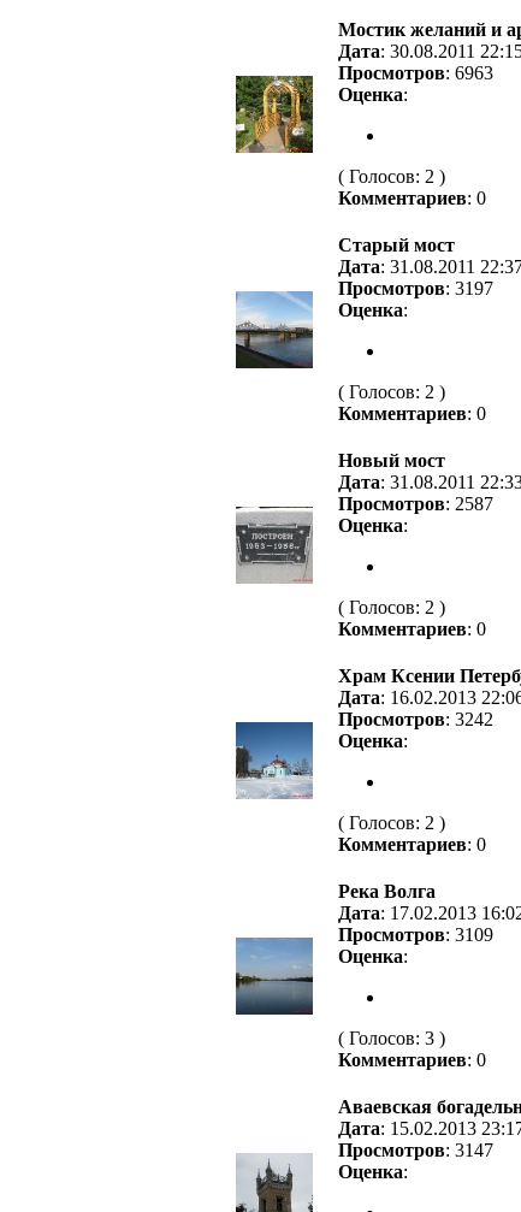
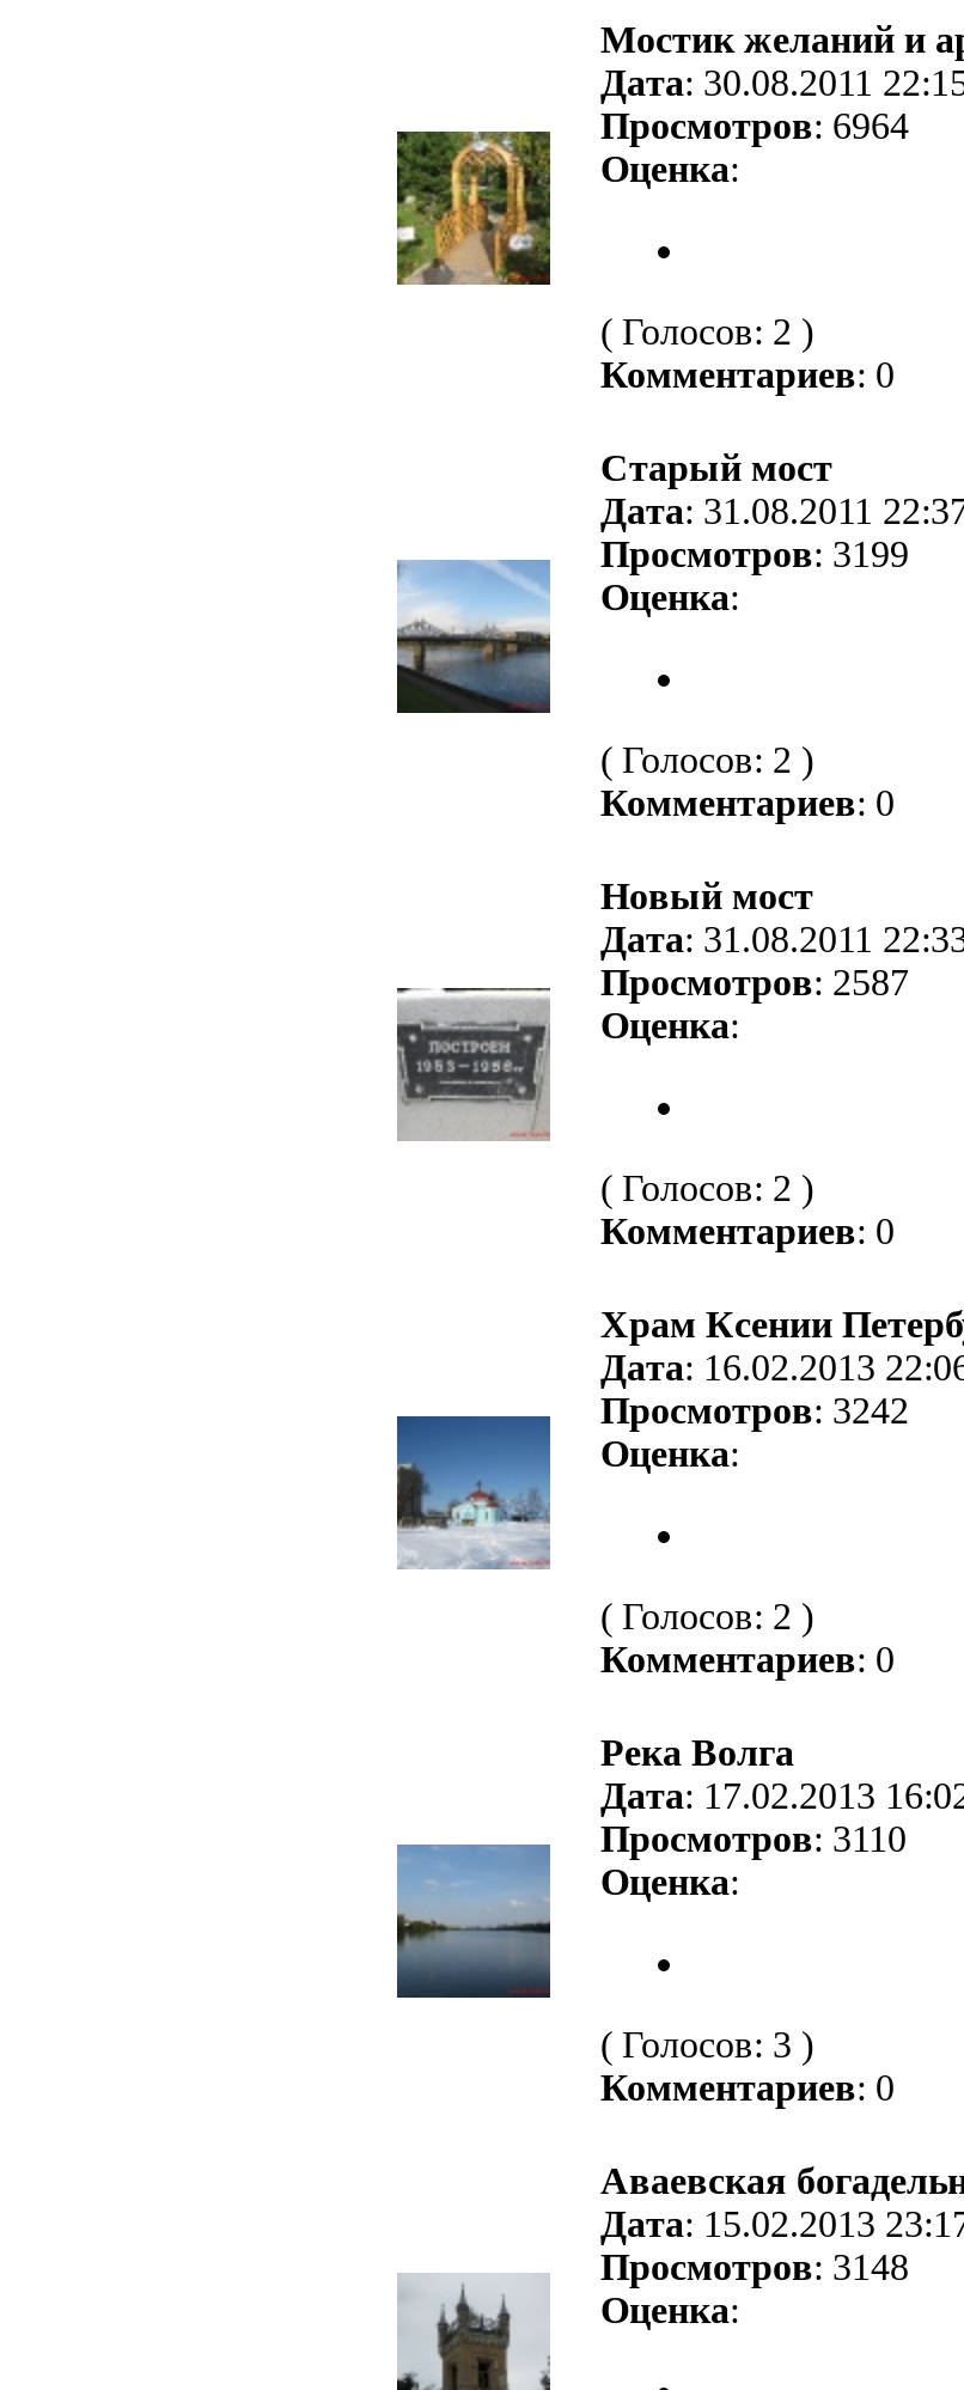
- Просмотров: 6963
+ Просмотров: 6964

- Просмотров: 3197
+ Просмотров: 3199

- Просмотров: 3109
+ Просмотров: 3110

- Просмотров: 3147
+ Просмотров: 3148
